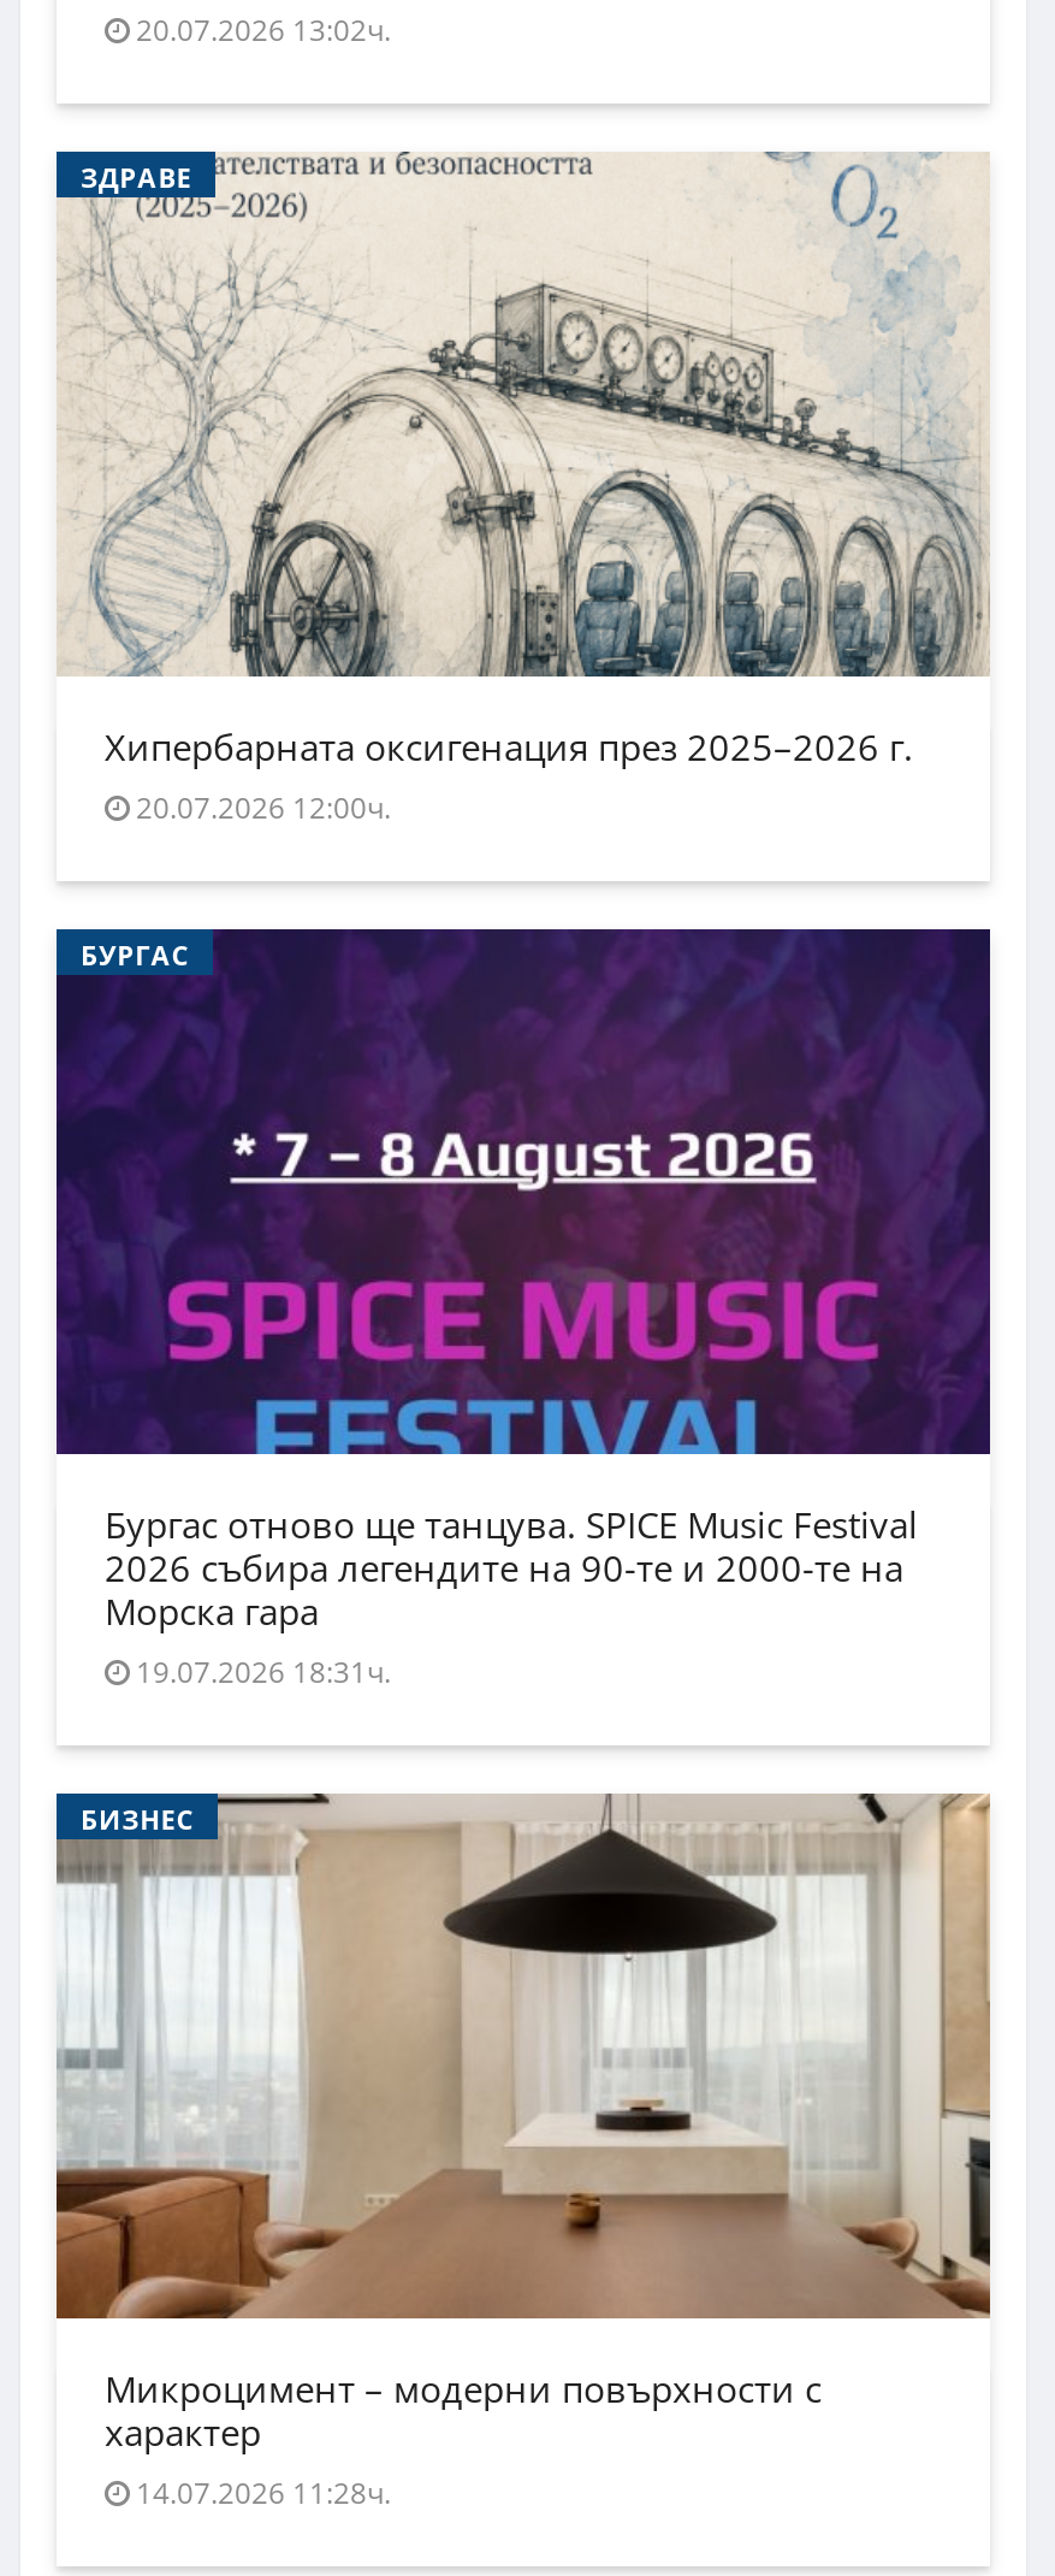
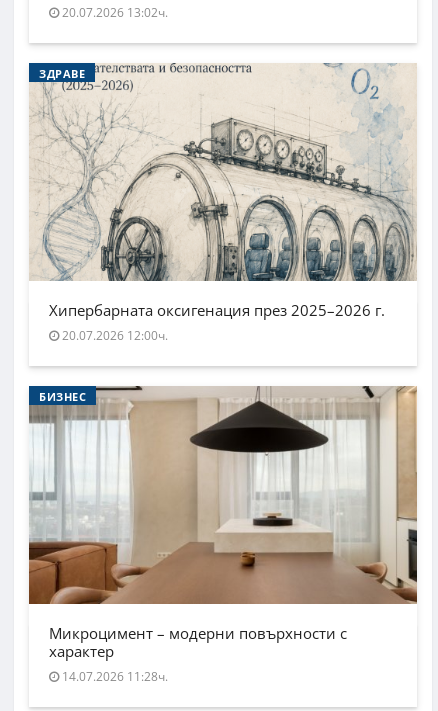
- [image]
- БУРГАС

- Бургас отново ще танцува. SPICE Music Festival
- 2026 събира легендите на 90-те и 2000-те на
- Морска гара
- 19.07.2026 18:31ч.
